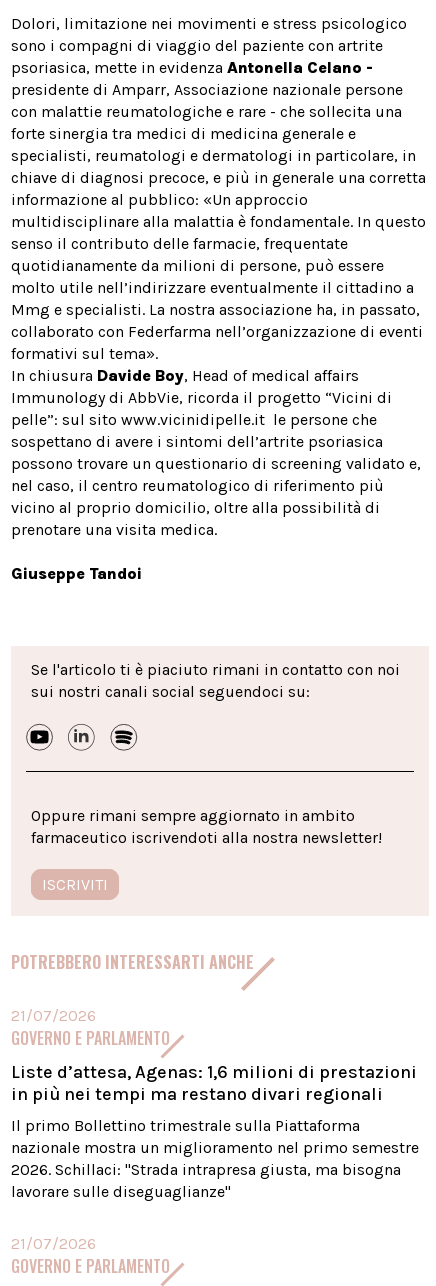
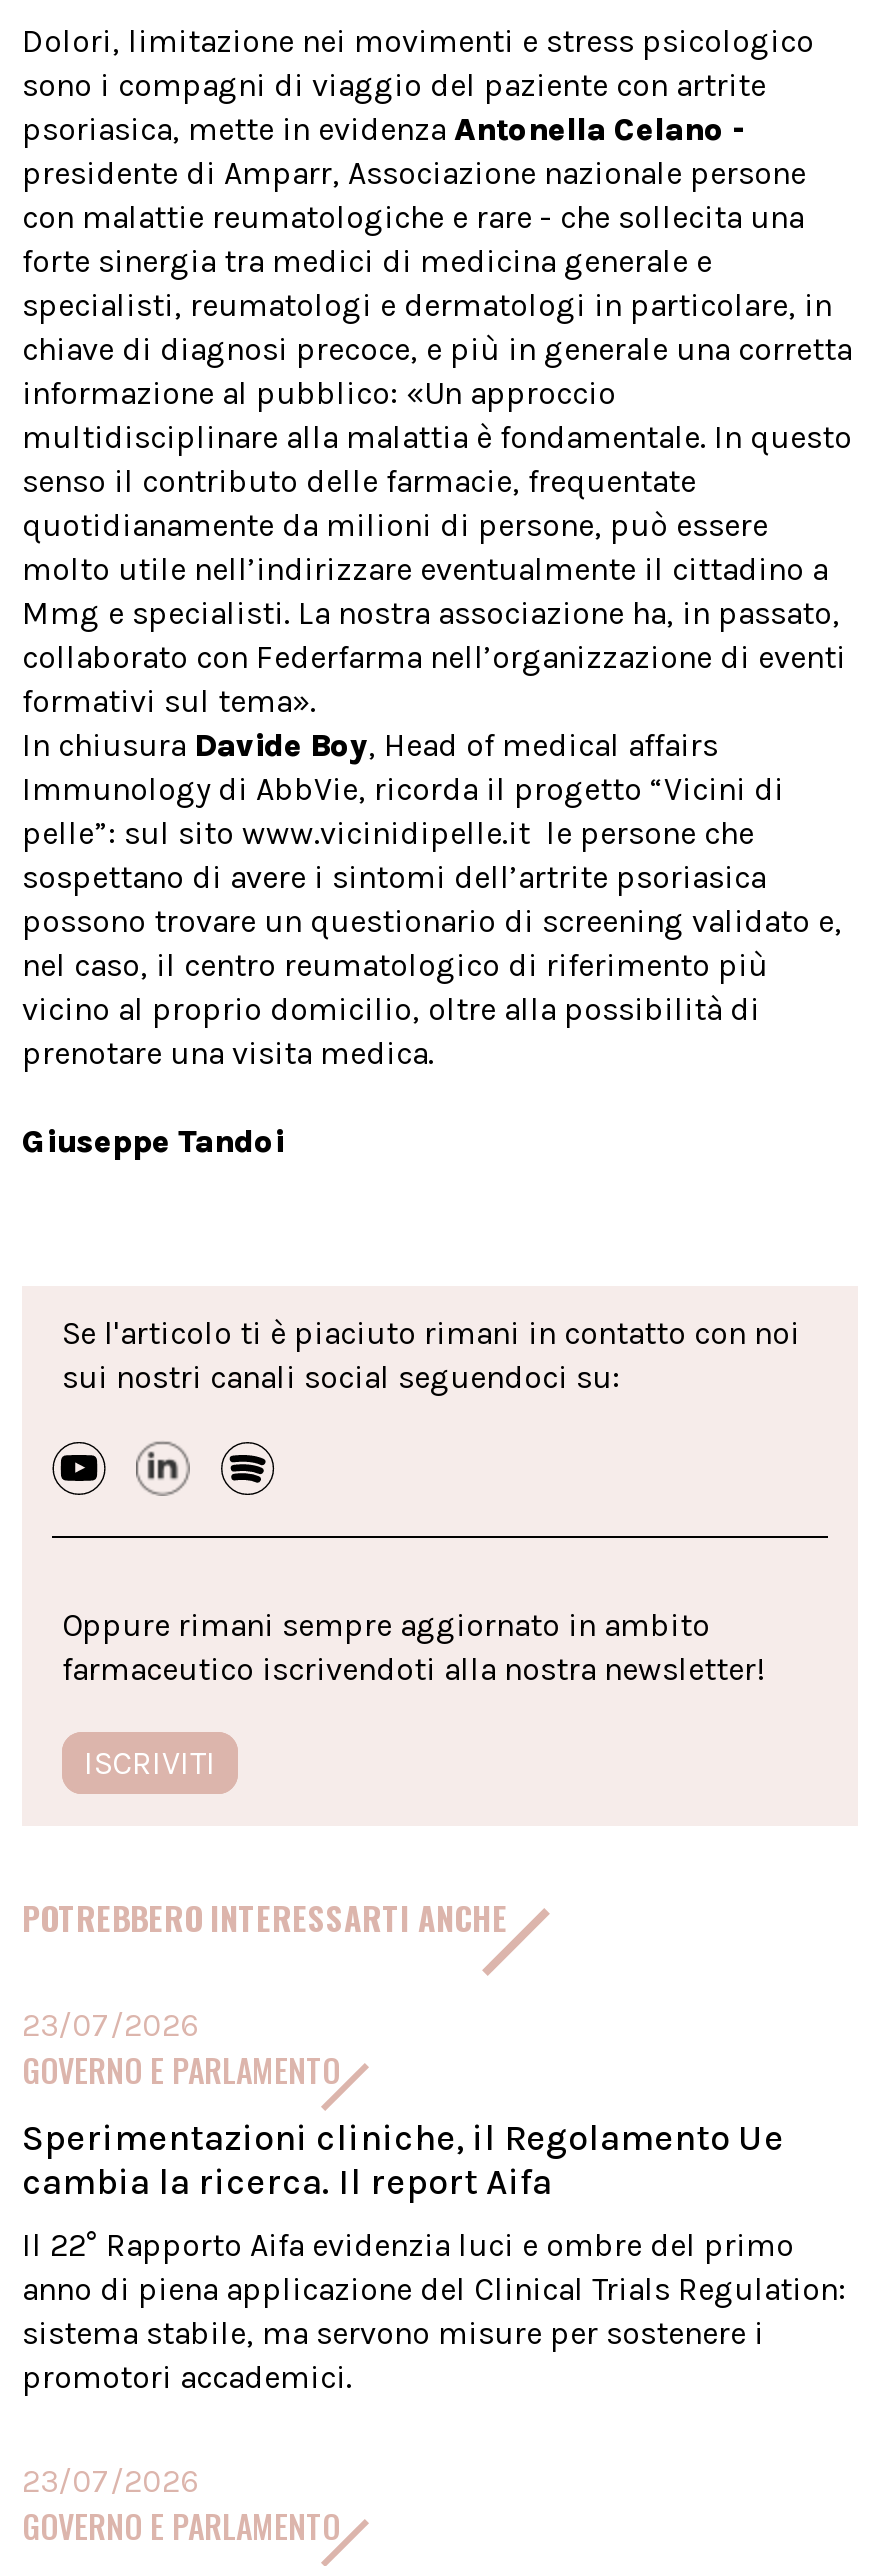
- 21/07/2026
+ 23/07/2026

- Liste d’attesa, Agenas: 1,6 milioni di prestazioni
- in più nei tempi ma restano divari regionali
+ Sperimentazioni cliniche, il Regolamento Ue
+ cambia la ricerca. Il report Aifa

- Il primo Bollettino trimestrale sulla Piattaforma
- nazionale mostra un miglioramento nel primo semestre
- 2026. Schillaci: "Strada intrapresa giusta, ma bisogna
- lavorare sulle diseguaglianze"
+ Il 22° Rapporto Aifa evidenzia luci e ombre del primo
+ anno di piena applicazione del Clinical Trials Regulation:
+ sistema stabile, ma servono misure per sostenere i
+ promotori accademici.

- 21/07/2026
+ 23/07/2026
